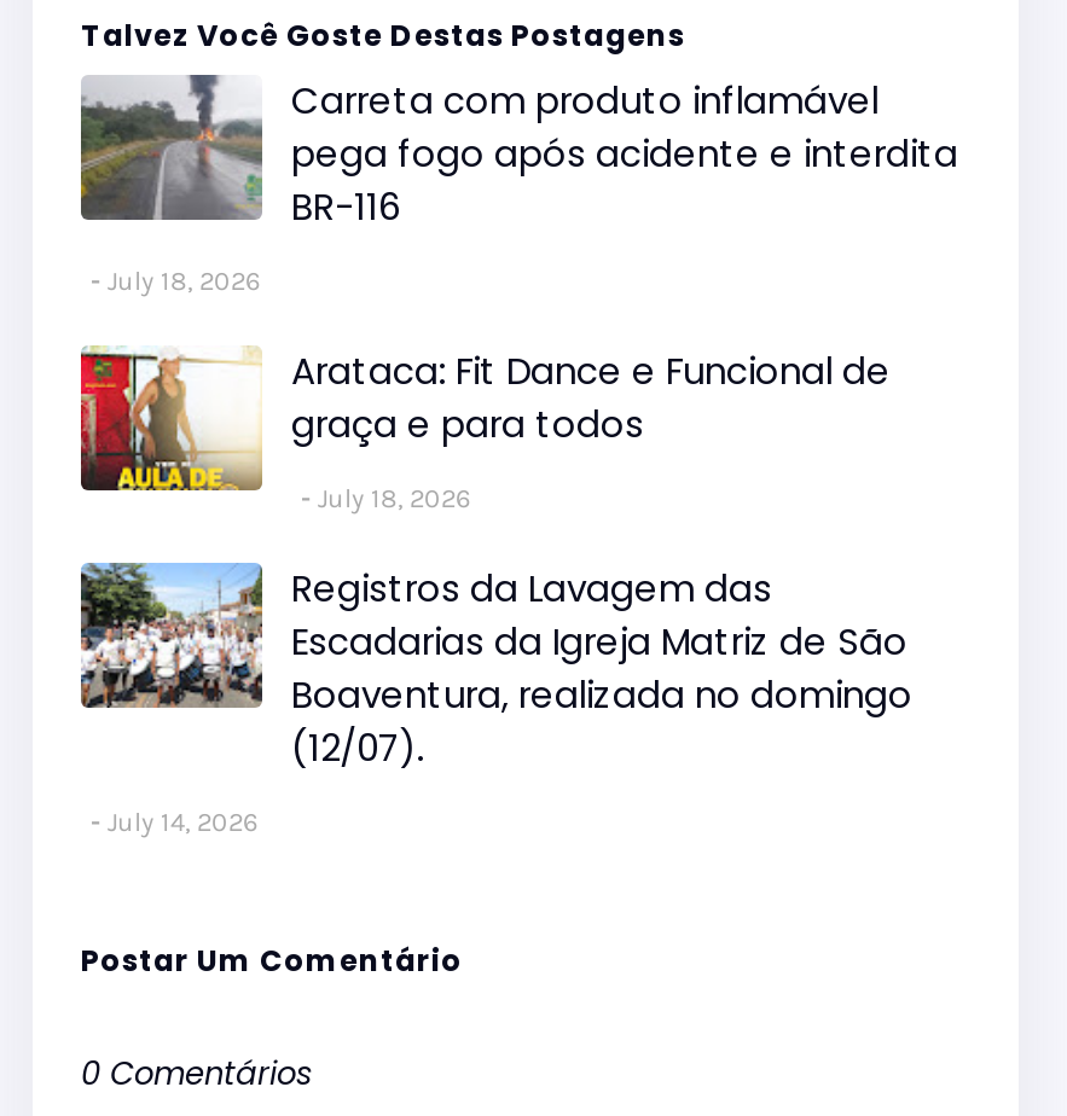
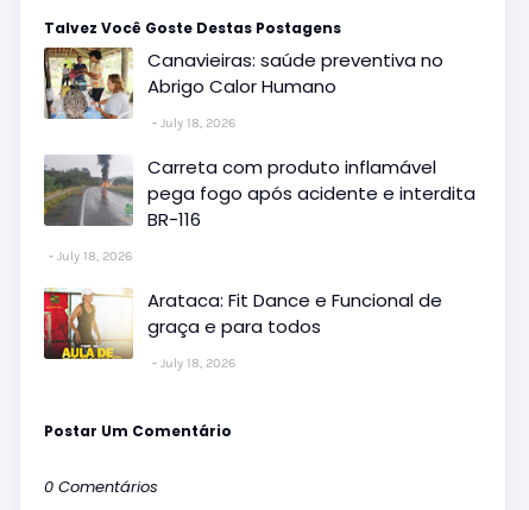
+ [image]
+ Canavieiras: saúde preventiva no
+ Abrigo Calor Humano
+ July 18, 2026

moved down: [image] | Carreta com produto inflamável | pega fogo após acidente e interdita | BR-116 | July 18, 2026 | Arataca: Fit Dance e Funcional de | graça e para todos | July 18, 2026

- [image]
- Registros da Lavagem das
- Escadarias da Igreja Matriz de São
- Boaventura, realizada no domingo
- (12/07).
- July 14, 2026
